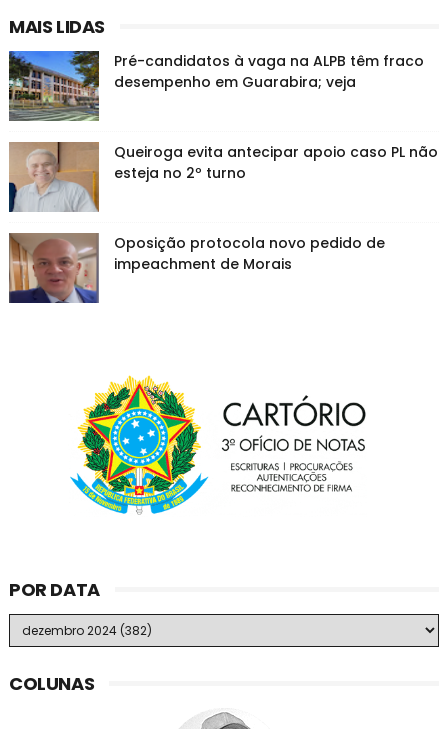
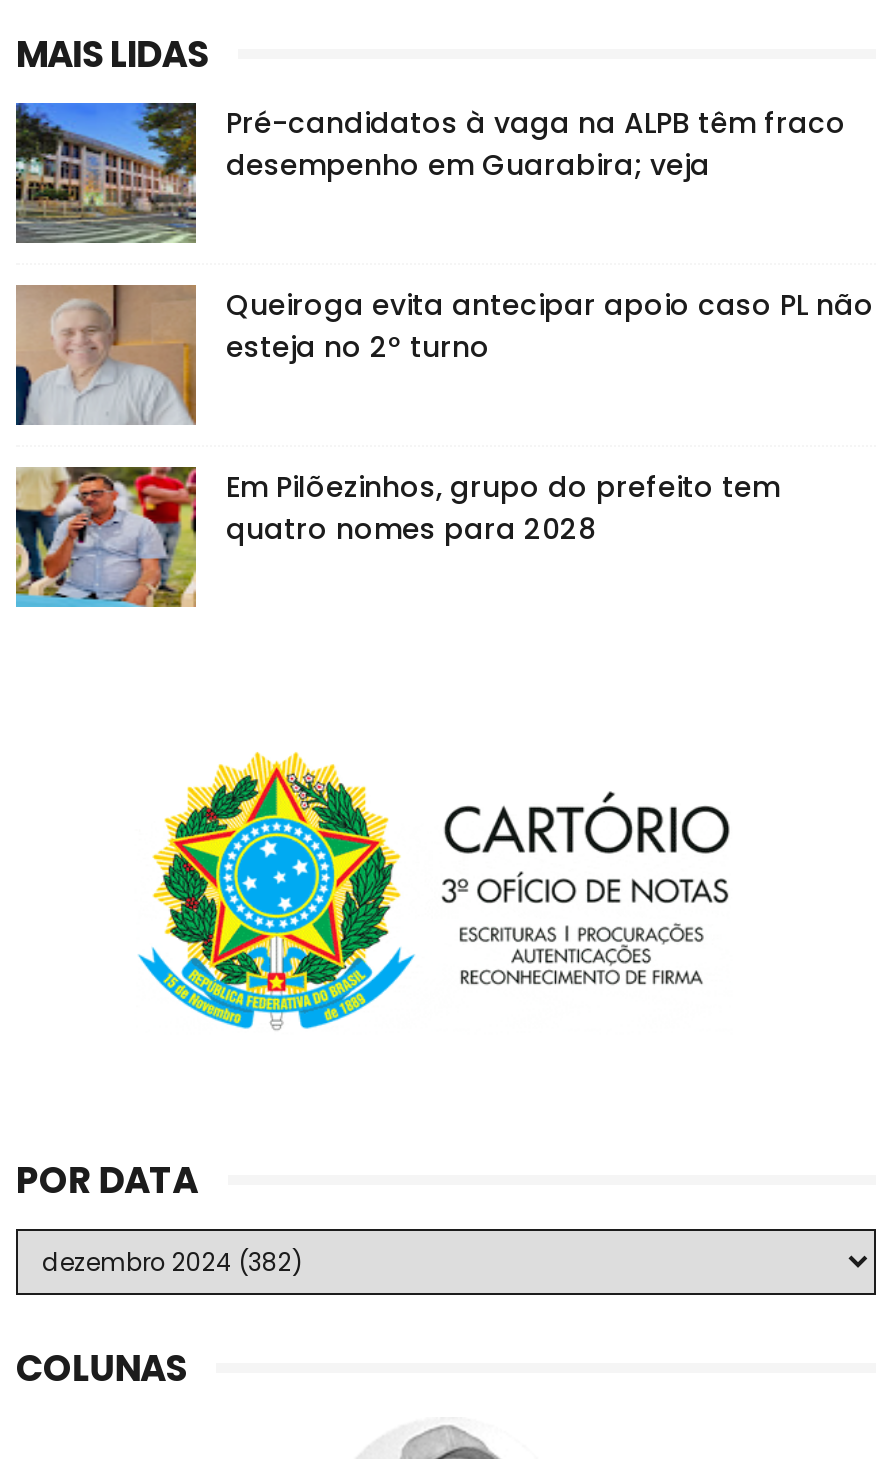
- [image]
- Oposição protocola novo pedido de
- impeachment de Morais
+ [image]
+ Em Pilõezinhos, grupo do prefeito tem
+ quatro nomes para 2028
